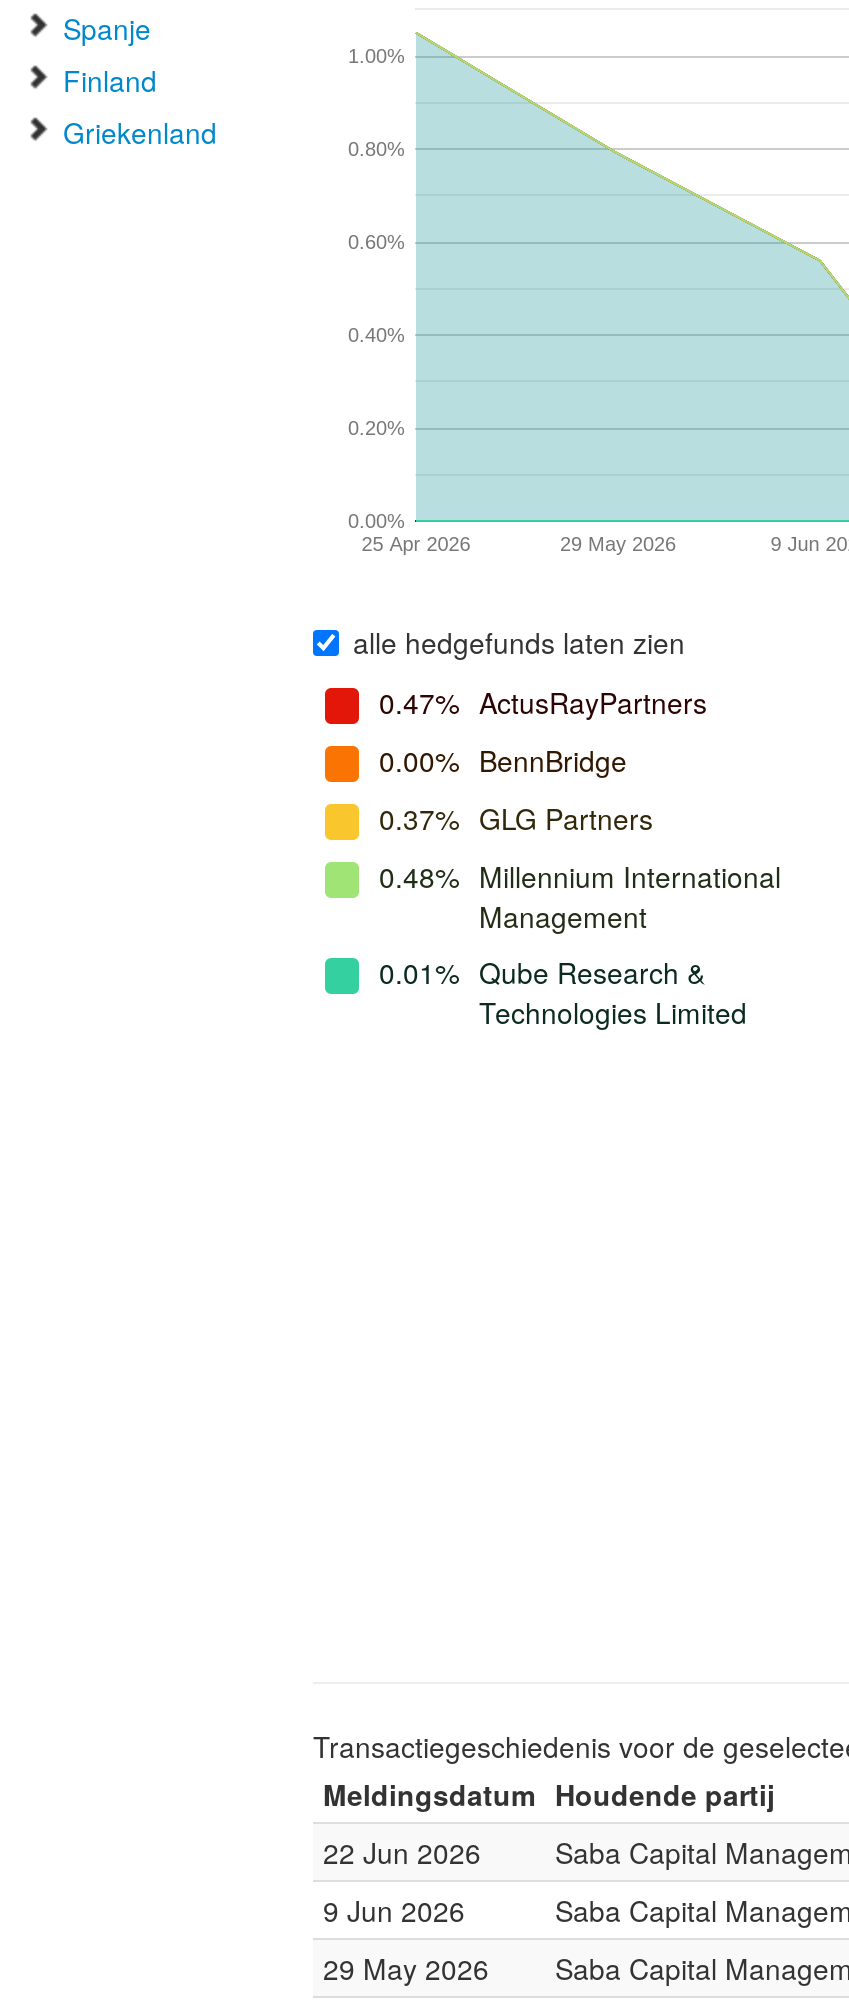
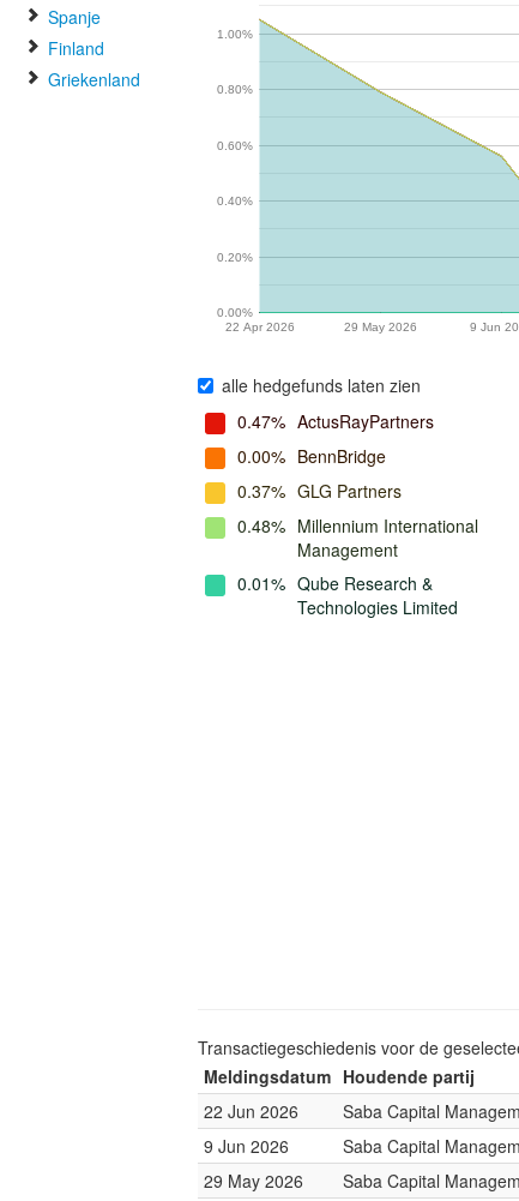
- 25 Apr 2026
+ 22 Apr 2026
